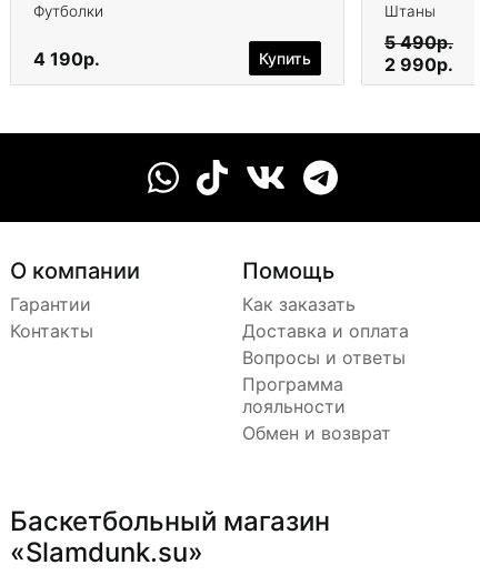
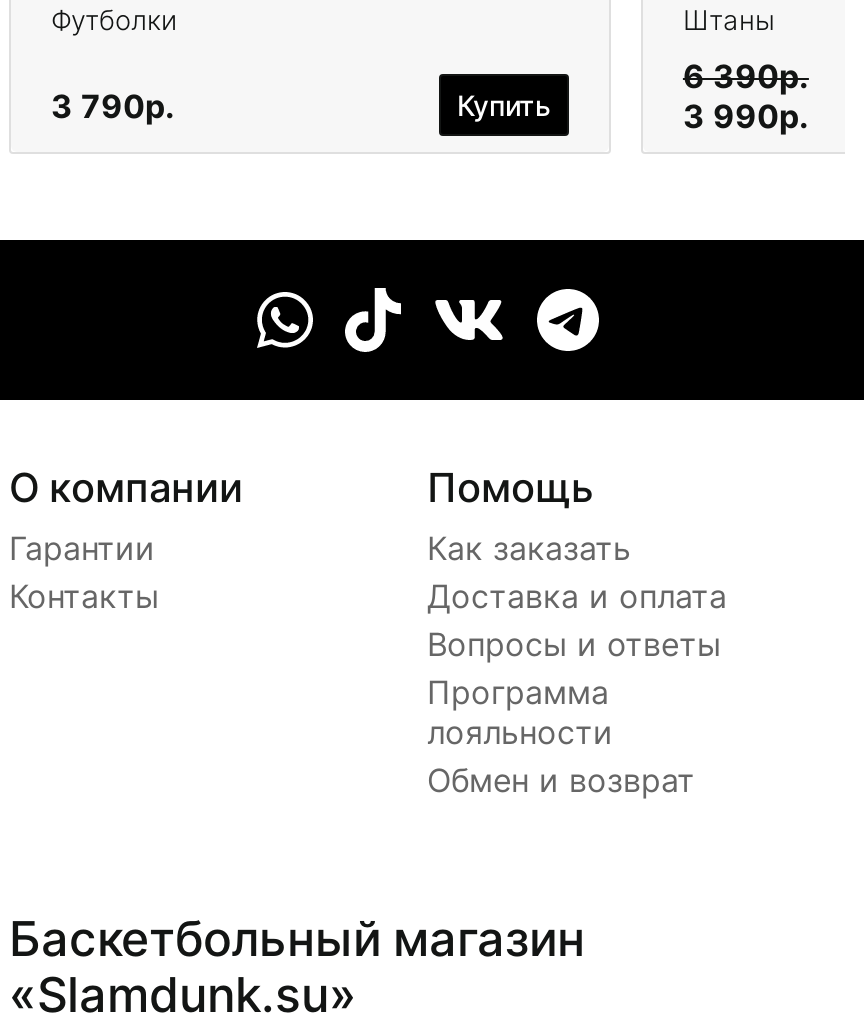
- 5 490р.
- 2 990р.
+ 6 390р.
+ 3 990р.

- 4 190р.
+ 3 790р.
